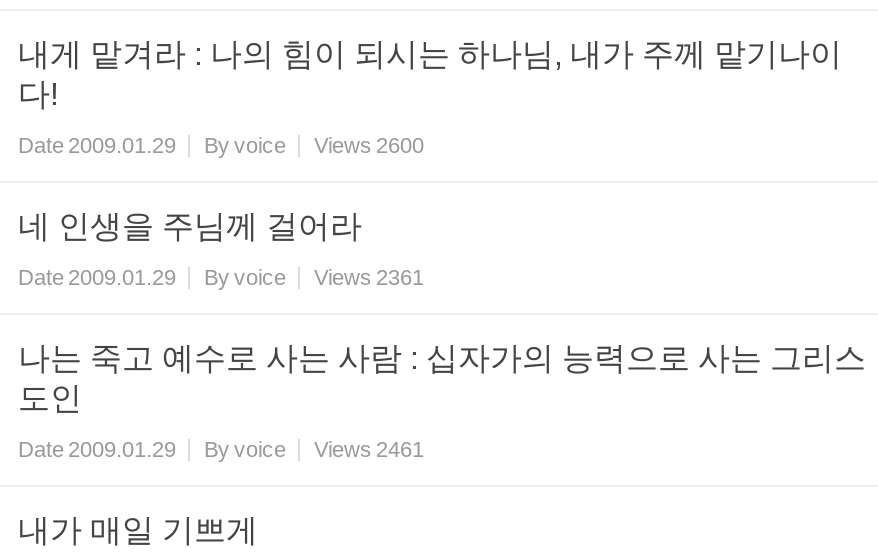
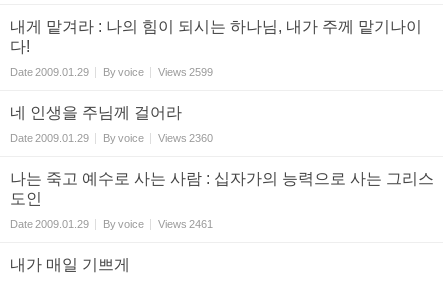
- Date 2009.01.29 By voice Views 2600
+ Date 2009.01.29 By voice Views 2599

- Date 2009.01.29 By voice Views 2361
+ Date 2009.01.29 By voice Views 2360
